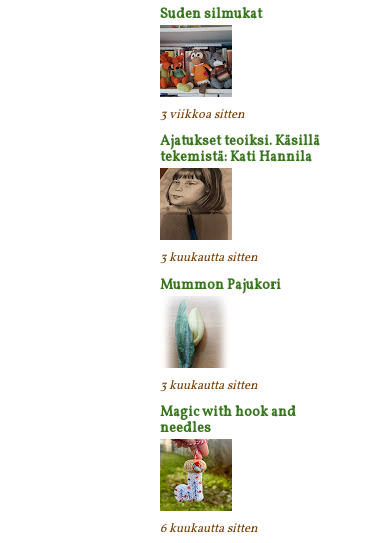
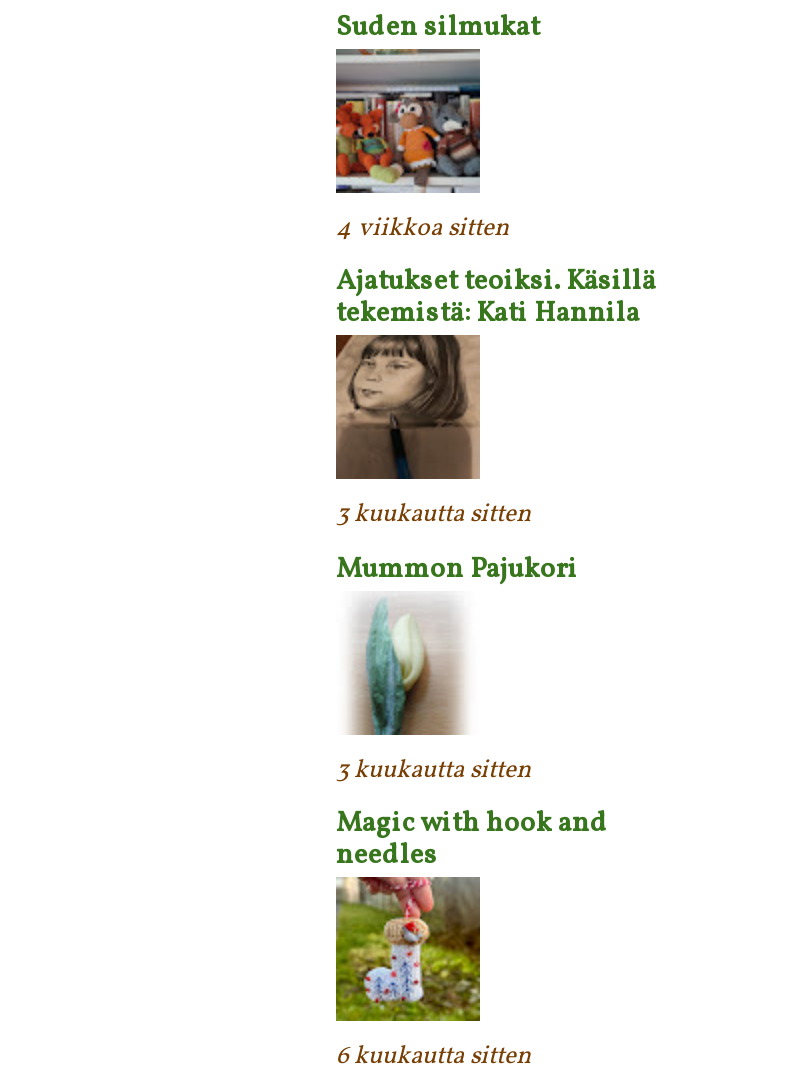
- 3 viikkoa sitten
+ 4 viikkoa sitten
